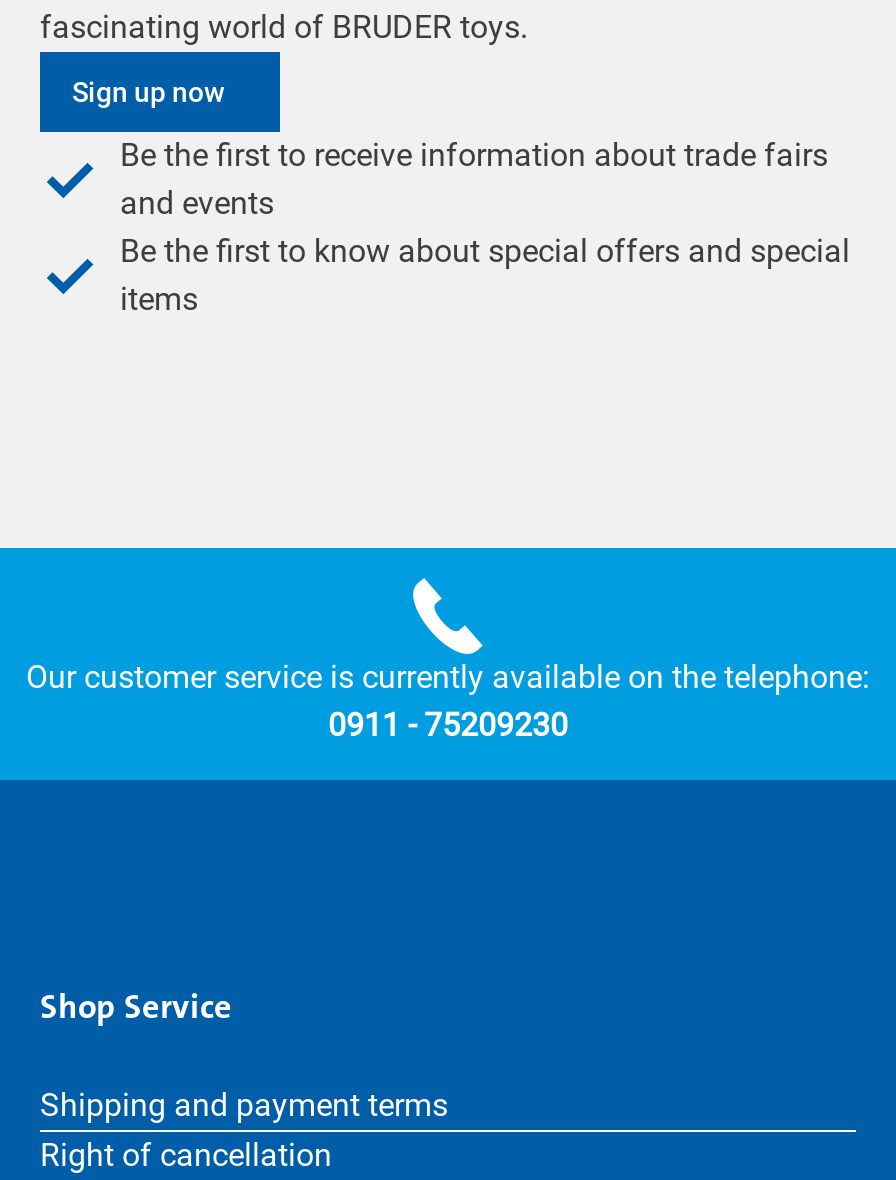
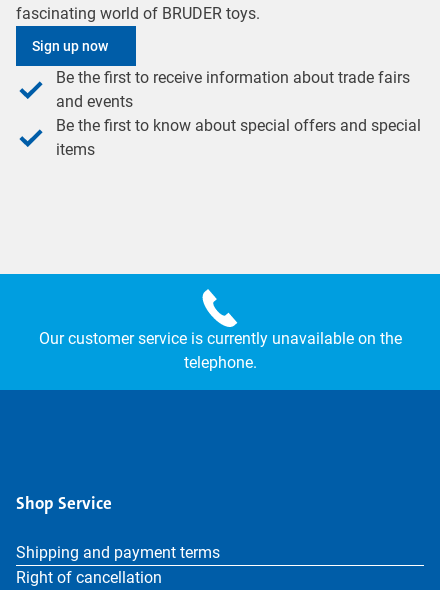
- Our customer service is currently available on the telephone:
- 0911 - 75209230
+ Our customer service is currently unavailable on the
+ telephone.
